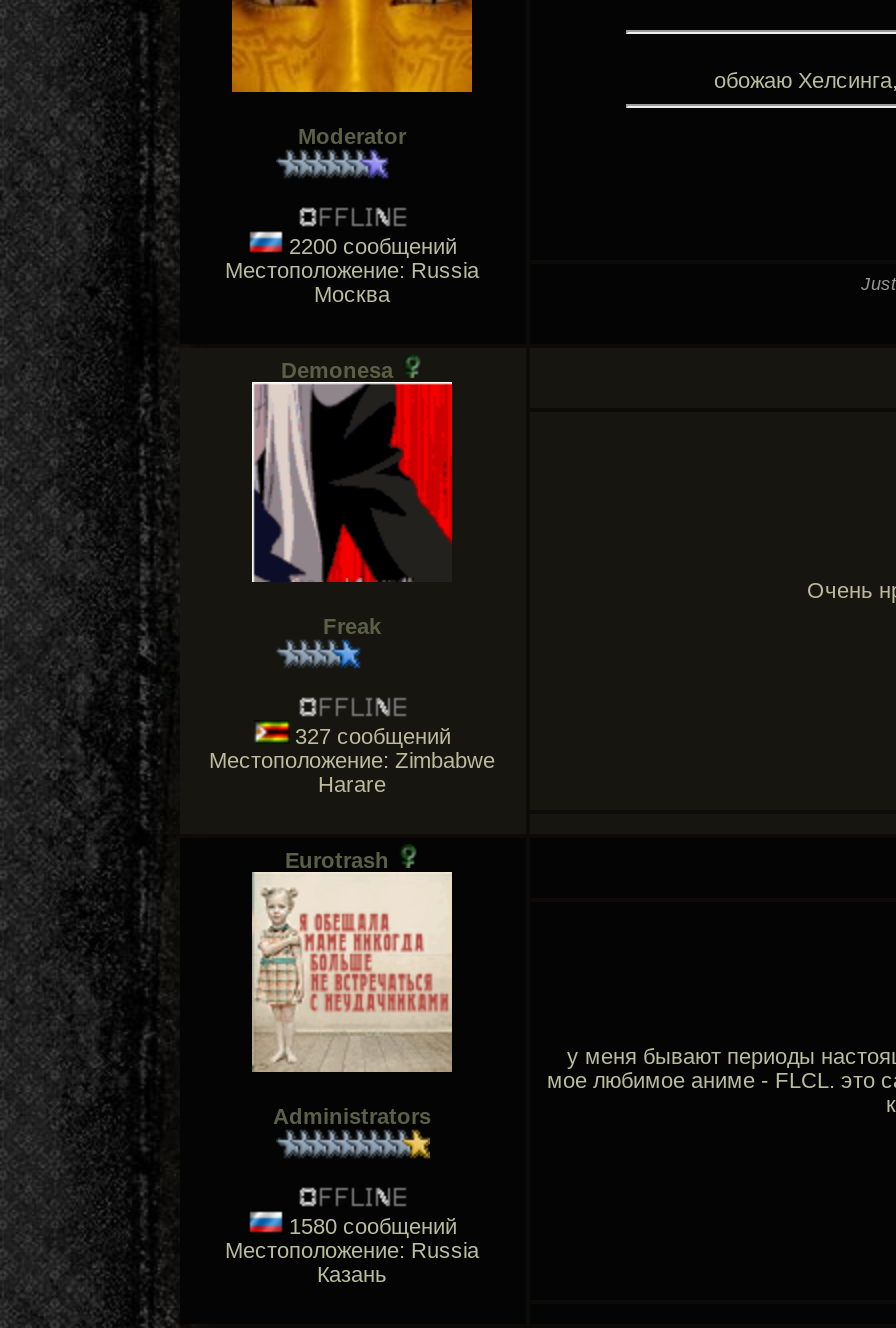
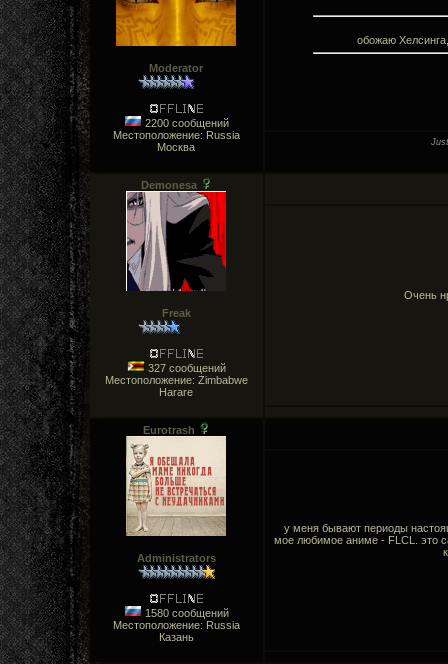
- [image]
+ [image]
